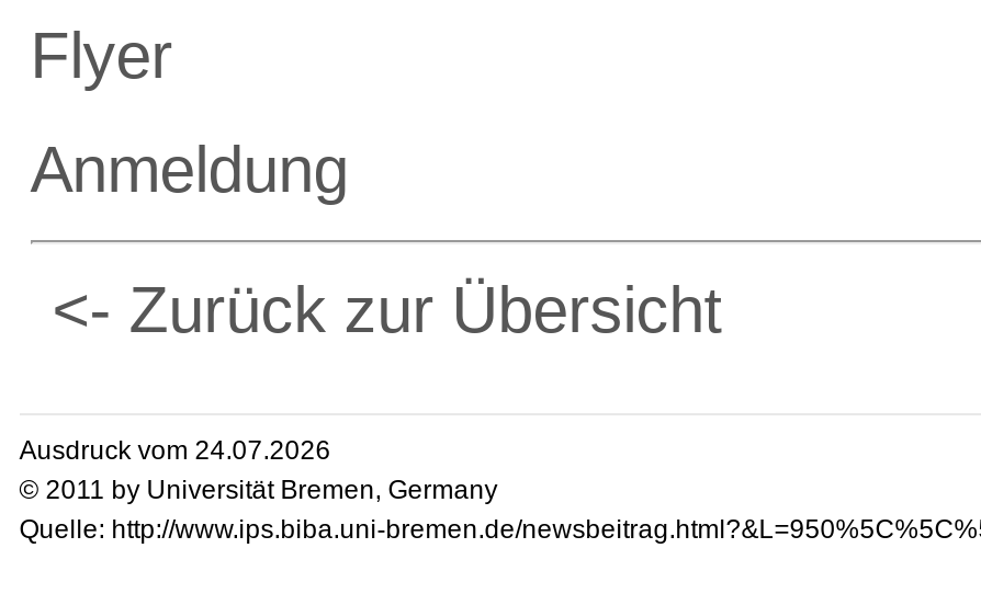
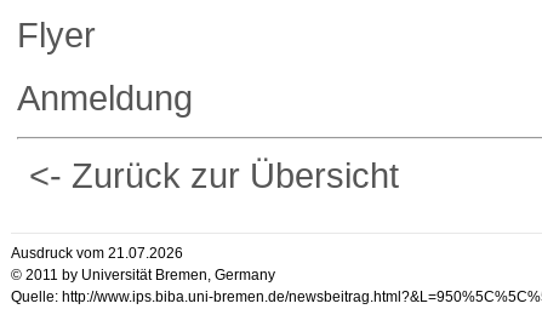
- Ausdruck vom 24.07.2026
+ Ausdruck vom 21.07.2026
